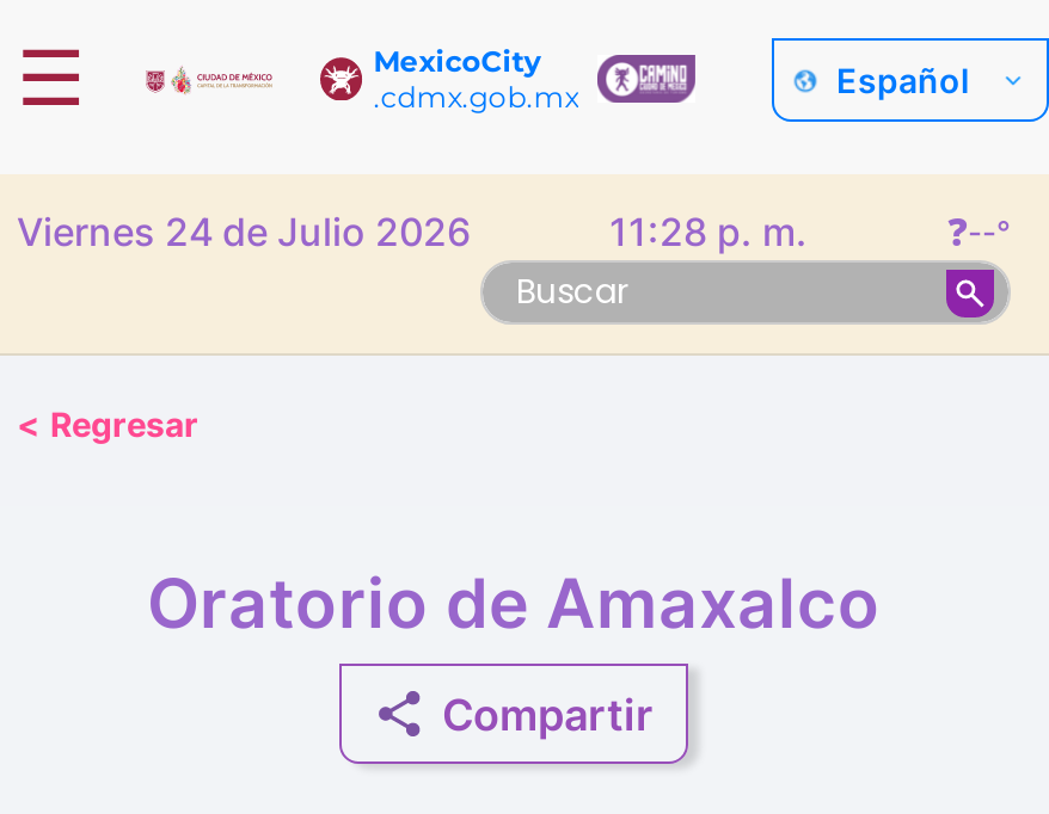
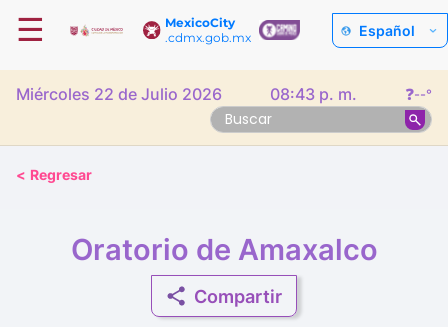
- Viernes 24 de Julio 2026
+ Miércoles 22 de Julio 2026

- 11:28 p. m.
+ 08:43 p. m.
